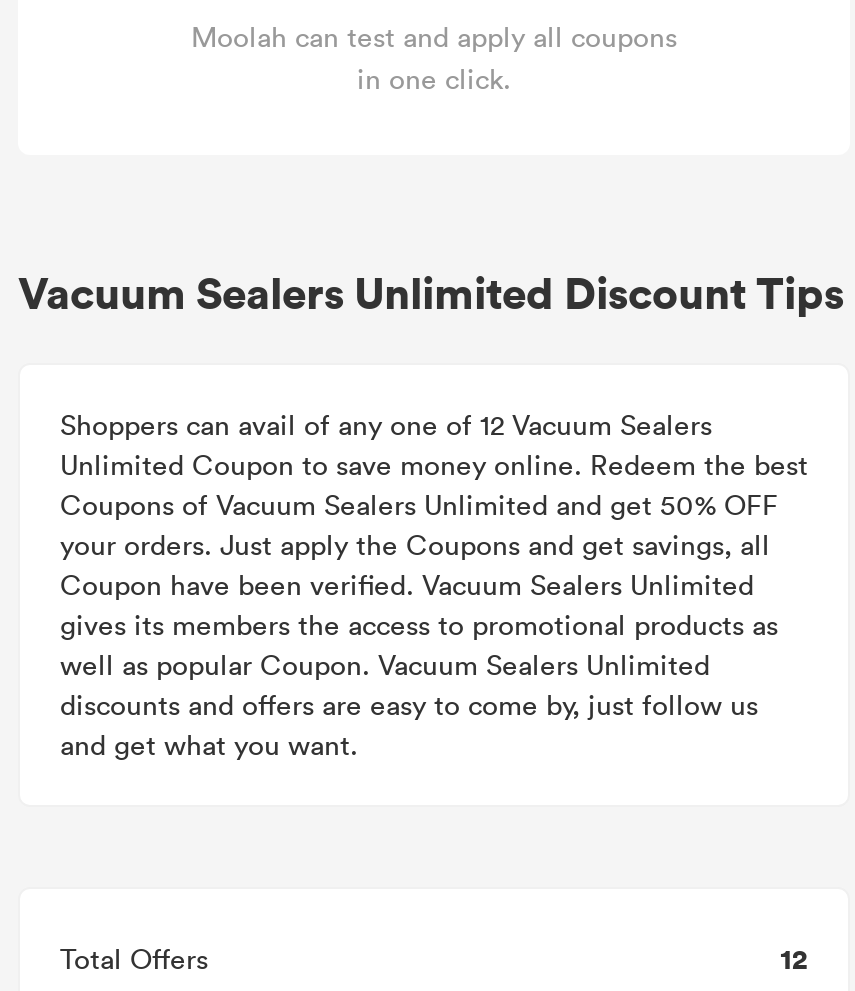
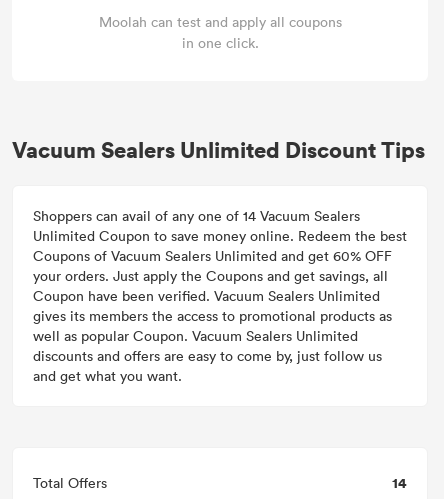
- Shoppers can avail of any one of 12 Vacuum Sealers
+ Shoppers can avail of any one of 14 Vacuum Sealers

- Coupons of Vacuum Sealers Unlimited and get 50% OFF
+ Coupons of Vacuum Sealers Unlimited and get 60% OFF

- 12
+ 14
